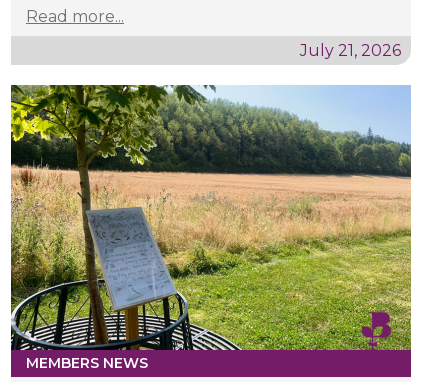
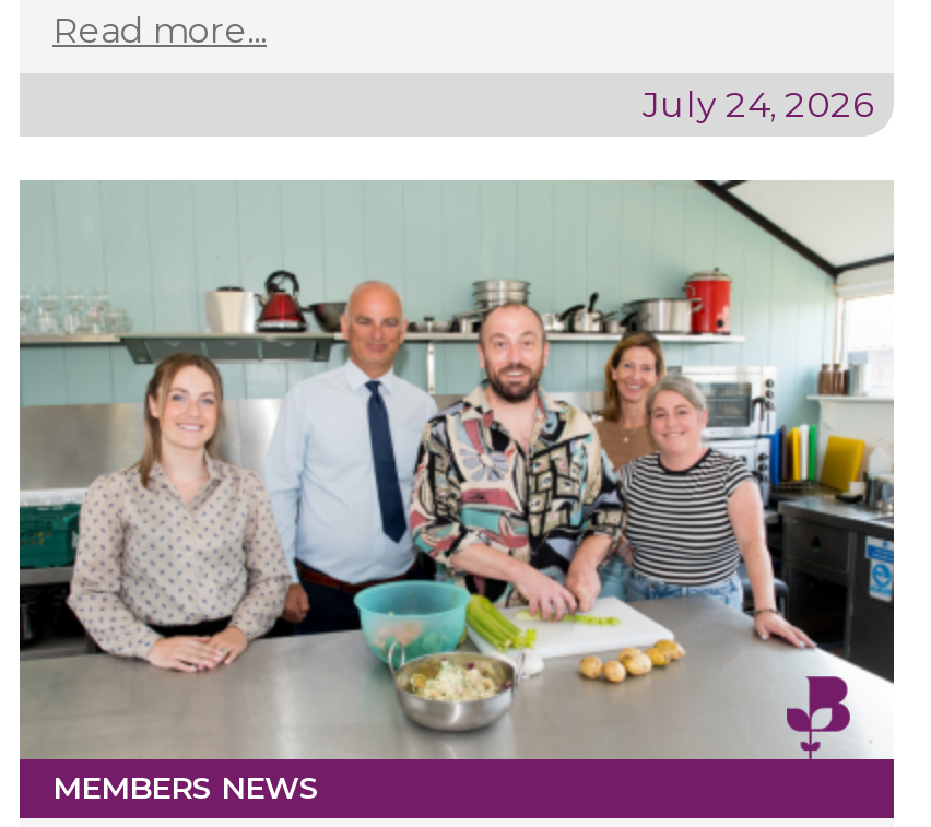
- July 21, 2026
+ July 24, 2026

- [image]
+ [image]
